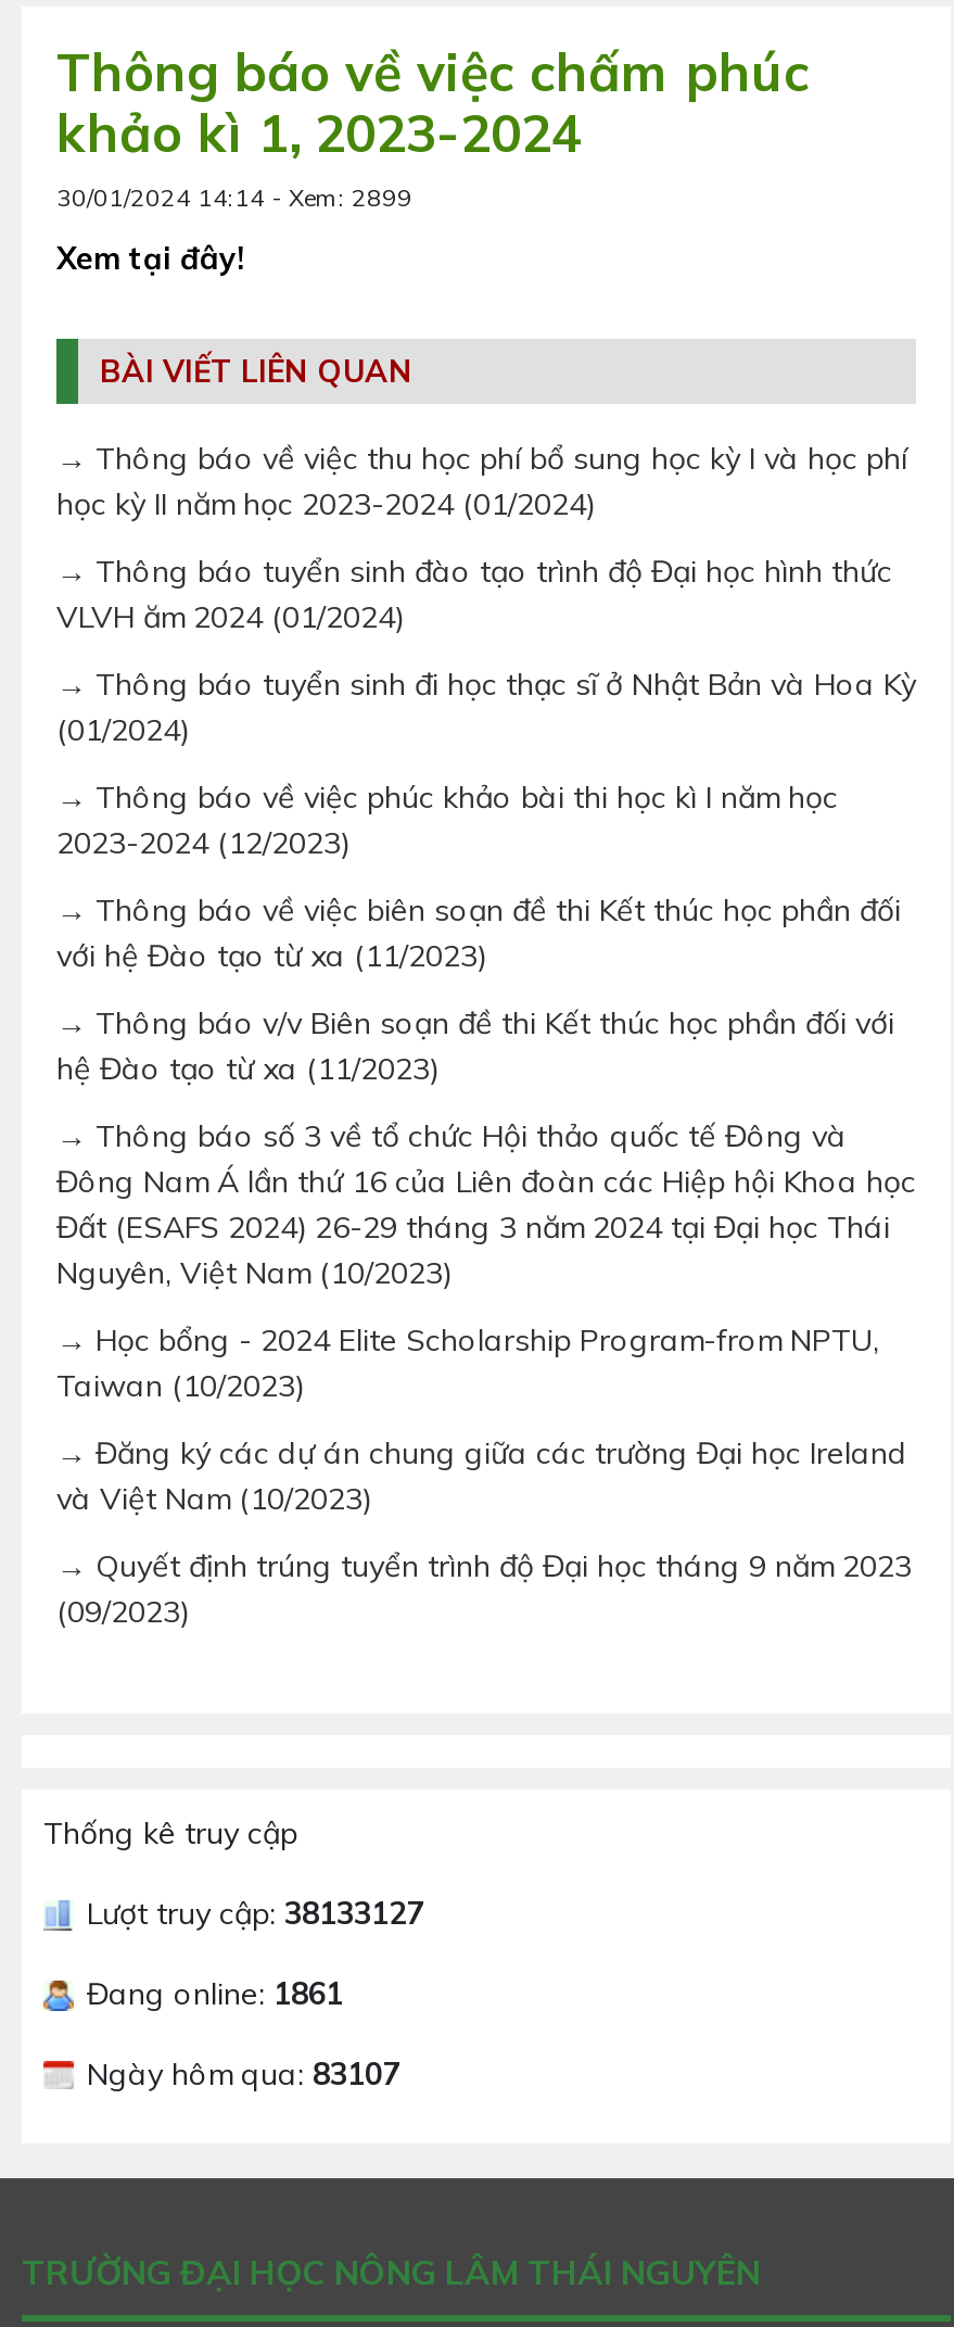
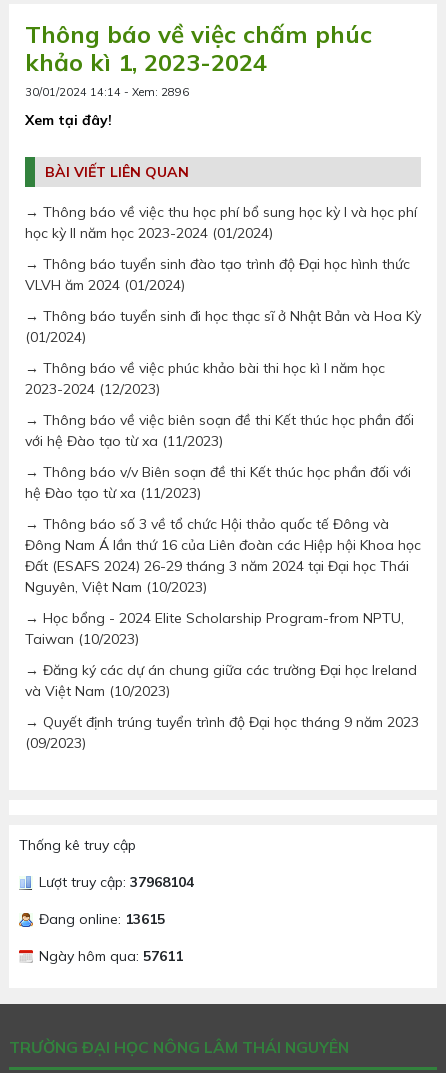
- 30/01/2024 14:14 - Xem: 2899
+ 30/01/2024 14:14 - Xem: 2896

- Lượt truy cập: 38133127
+ Lượt truy cập: 37968104

- Đang online: 1861
+ Đang online: 13615

- Ngày hôm qua: 83107
+ Ngày hôm qua: 57611
